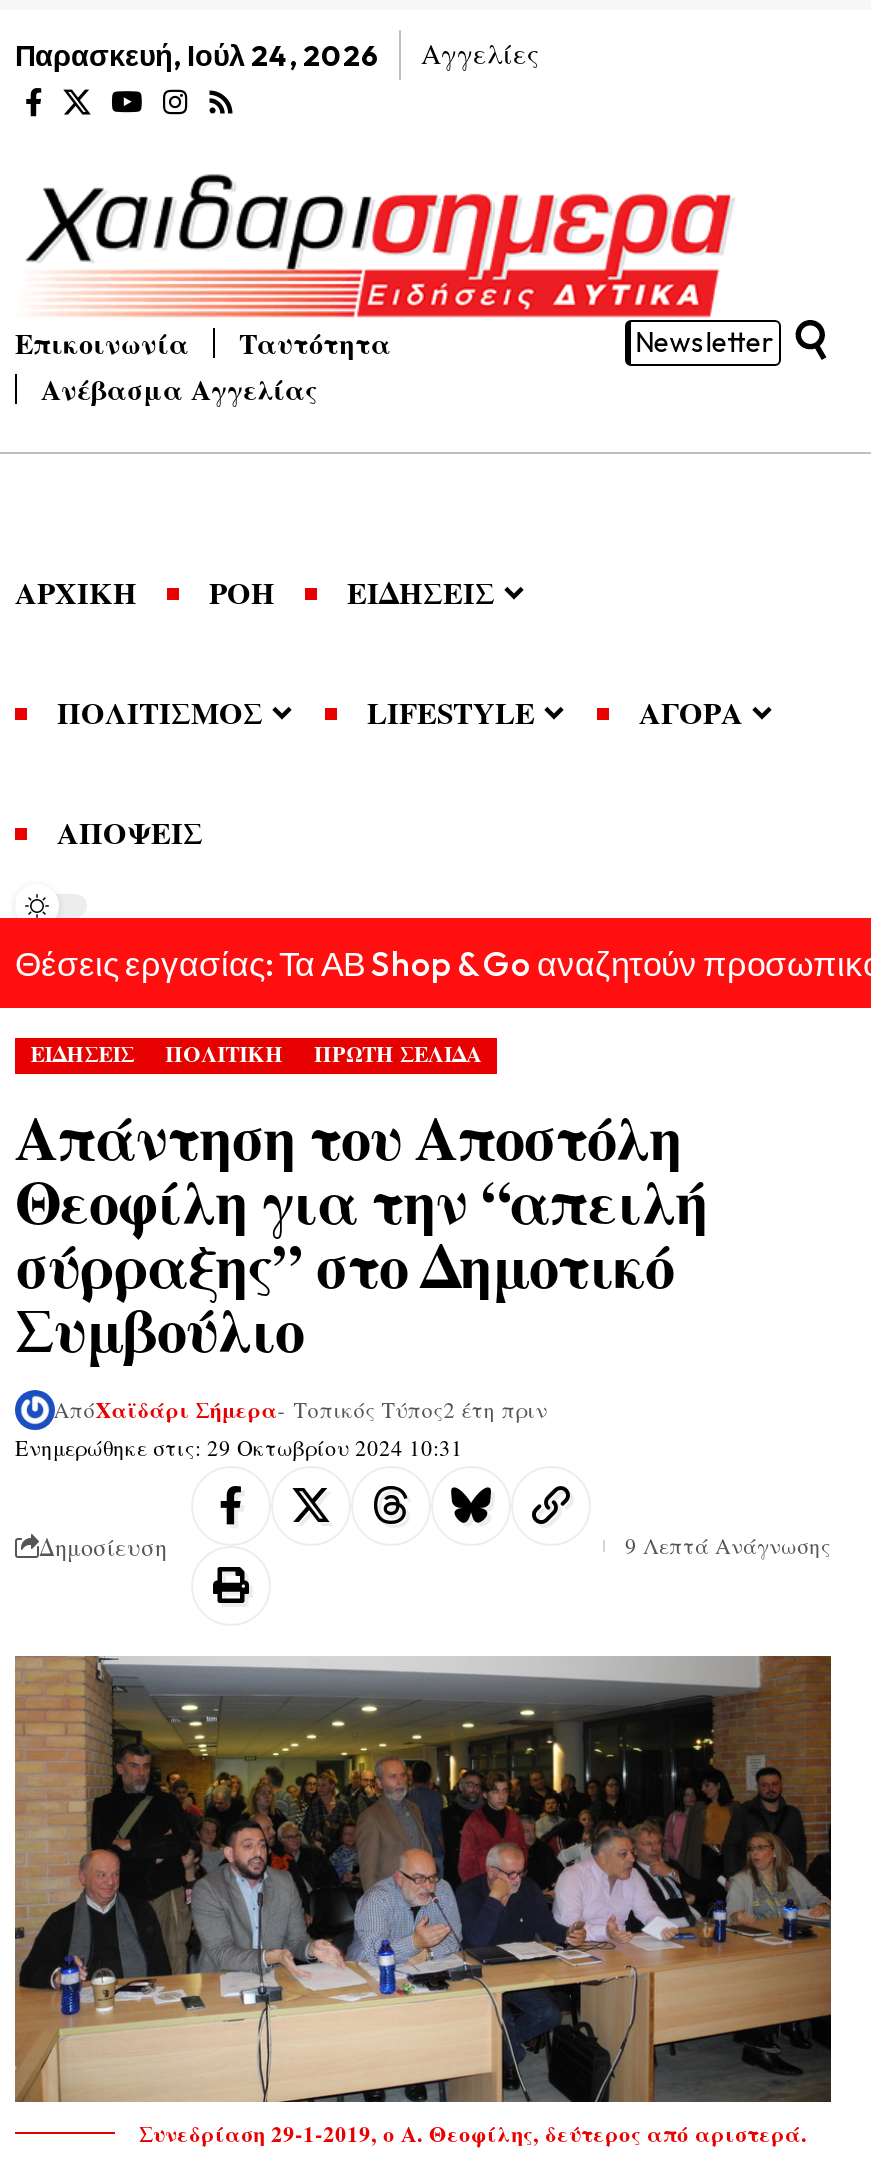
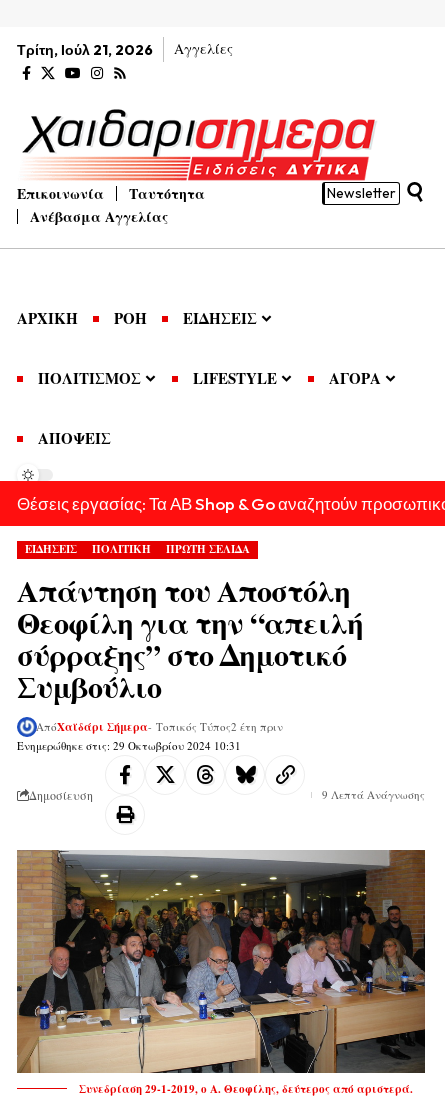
- Παρασκευή, Ιούλ 24, 2026
+ Τρίτη, Ιούλ 21, 2026
